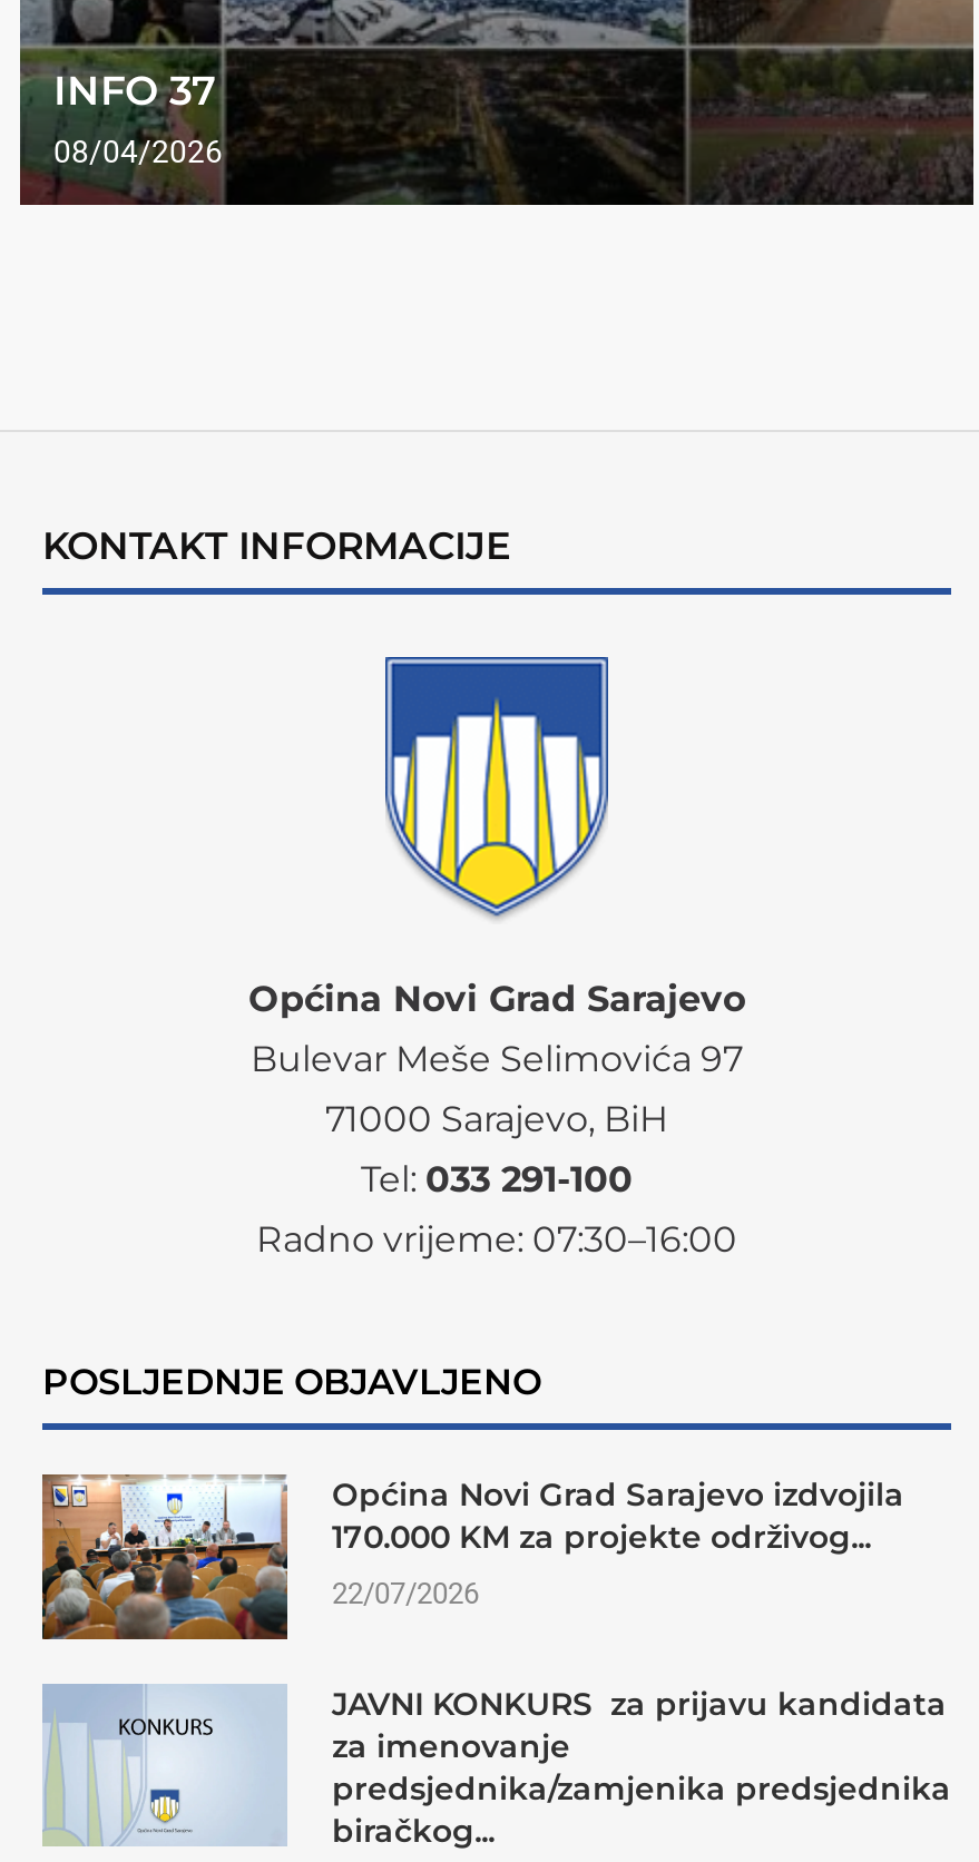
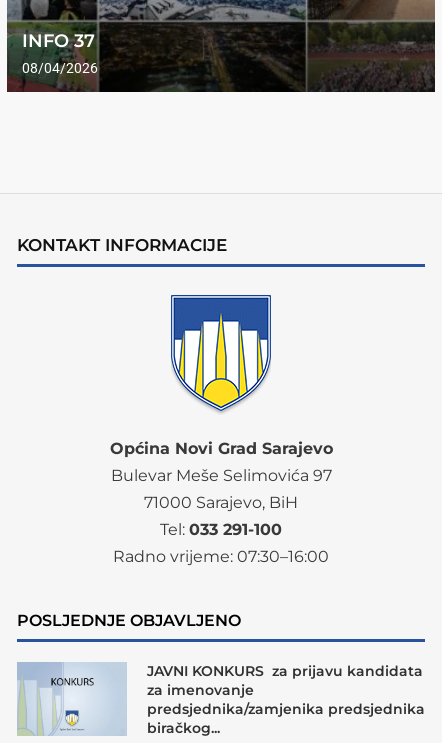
- [image]
- Općina Novi Grad Sarajevo izdvojila
- 170.000 KM za projekte održivog...
- 22/07/2026
